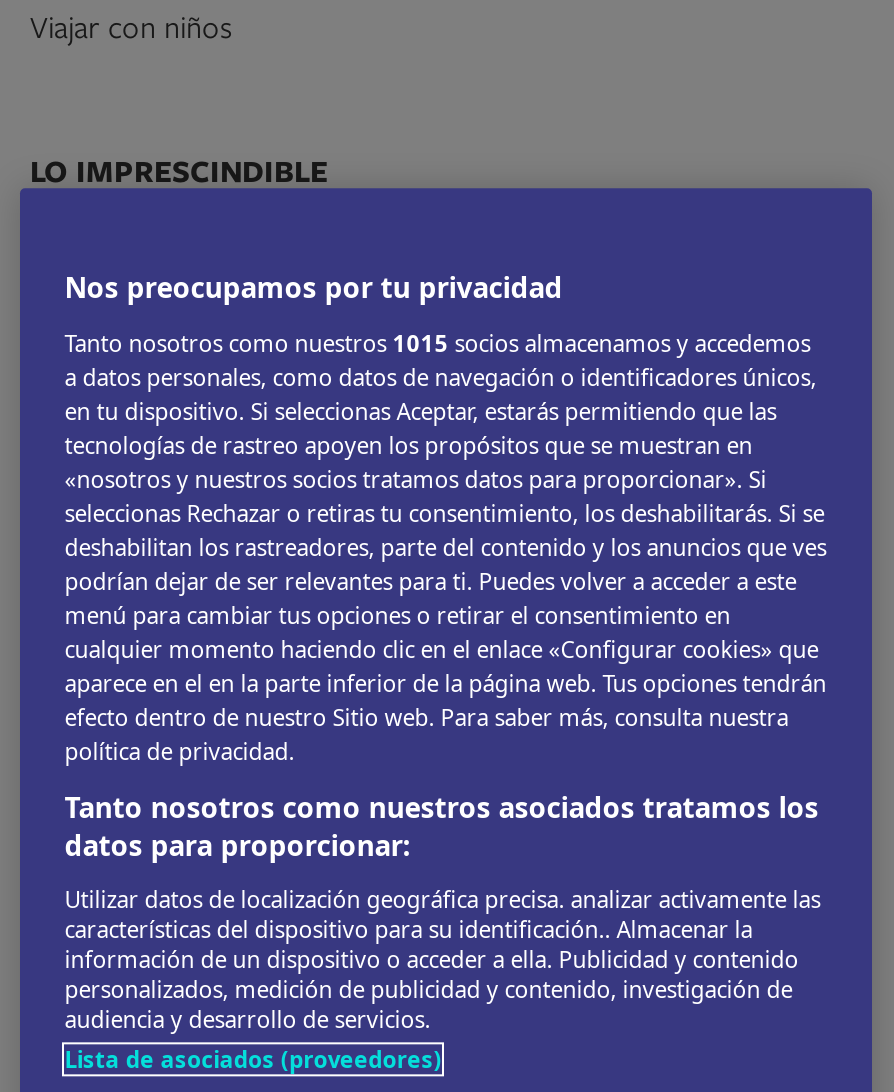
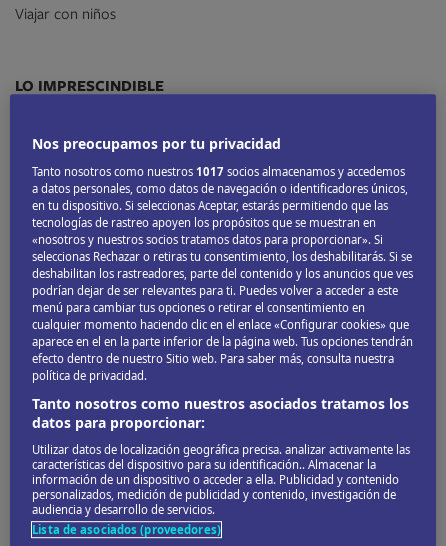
- Tanto nosotros como nuestros 1015 socios almacenamos y accedemos
+ Tanto nosotros como nuestros 1017 socios almacenamos y accedemos
